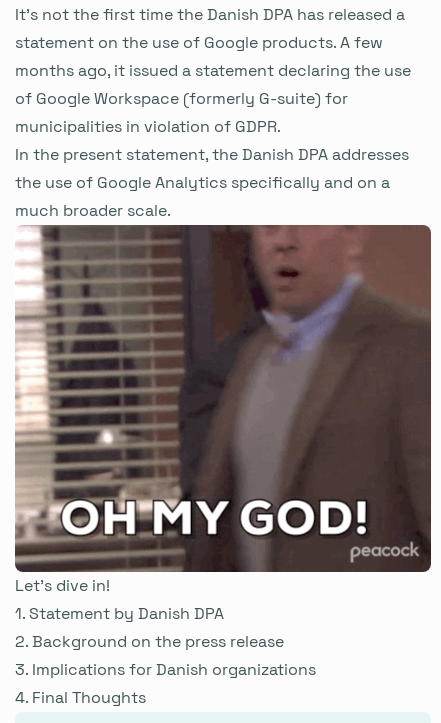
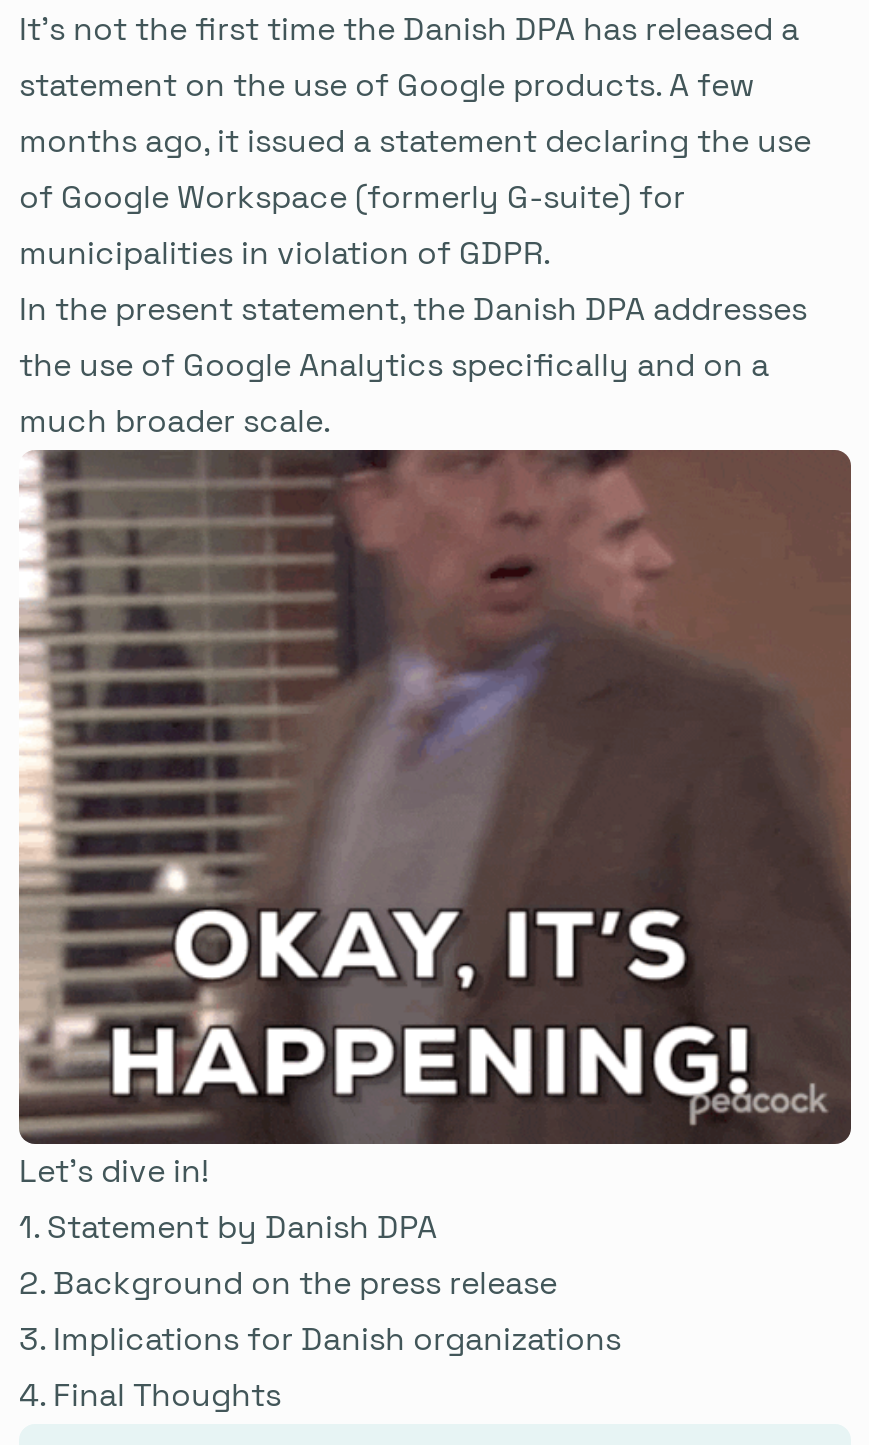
- [image]
+ [image]
